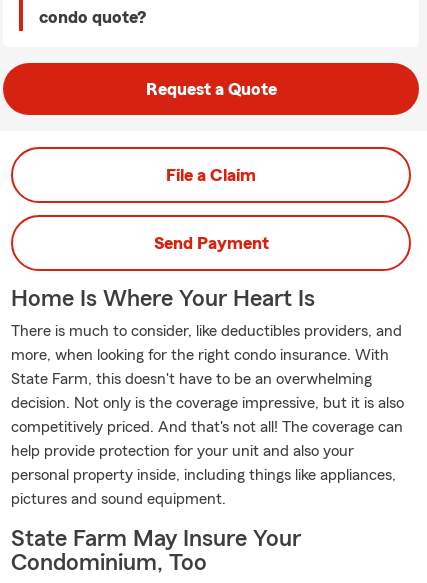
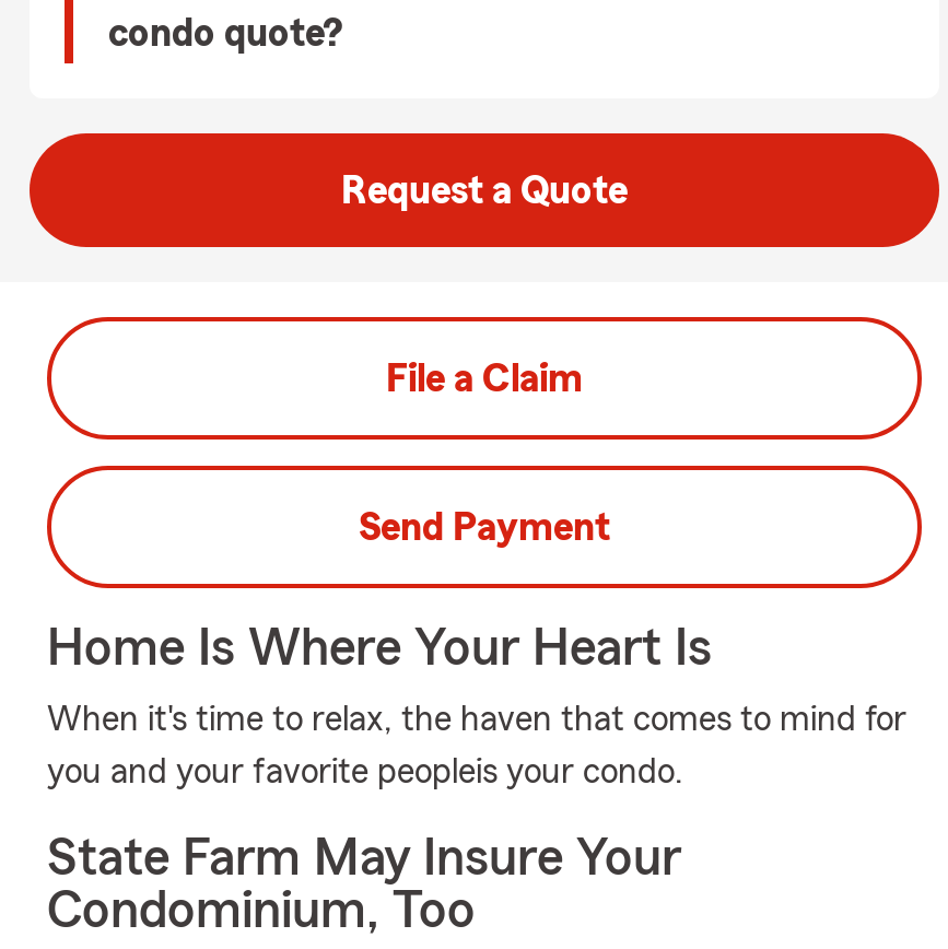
- There is much to consider, like deductibles providers, and
- more, when looking for the right condo insurance. With
- State Farm, this doesn't have to be an overwhelming
- decision. Not only is the coverage impressive, but it is also
- competitively priced. And that's not all! The coverage can
- help provide protection for your unit and also your
- personal property inside, including things like appliances,
- pictures and sound equipment.
+ When it's time to relax, the haven that comes to mind for
+ you and your favorite peopleis your condo.
